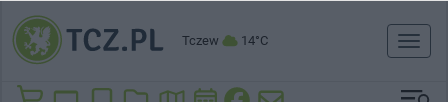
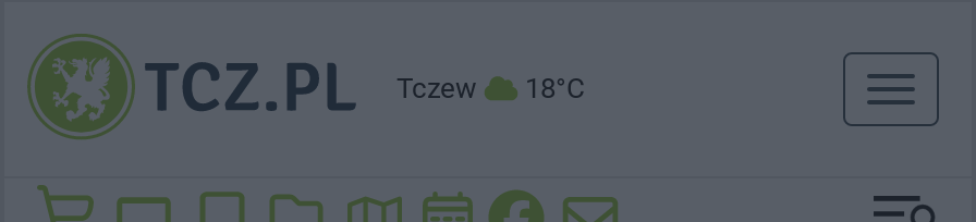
- Tczew 14°C
+ Tczew 18°C
